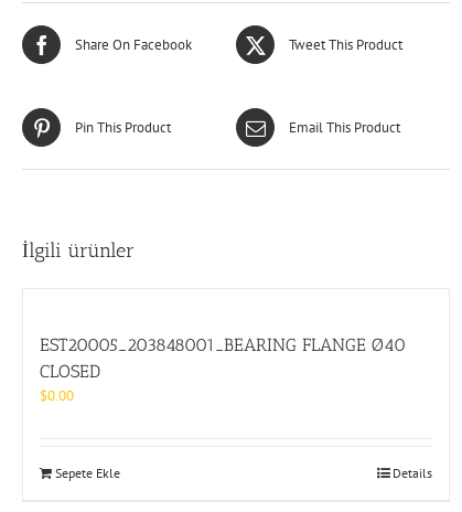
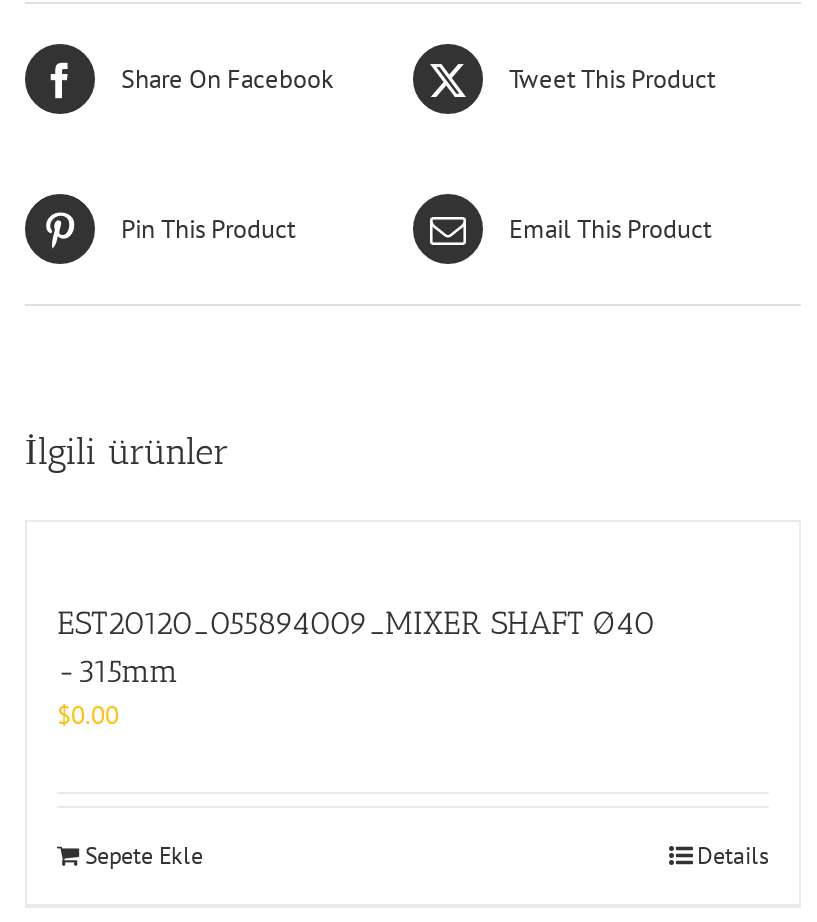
- EST20005_203848001_BEARING FLANGE Ø40
- CLOSED
+ EST20120_055894009_MIXER SHAFT Ø40
+ -315mm
